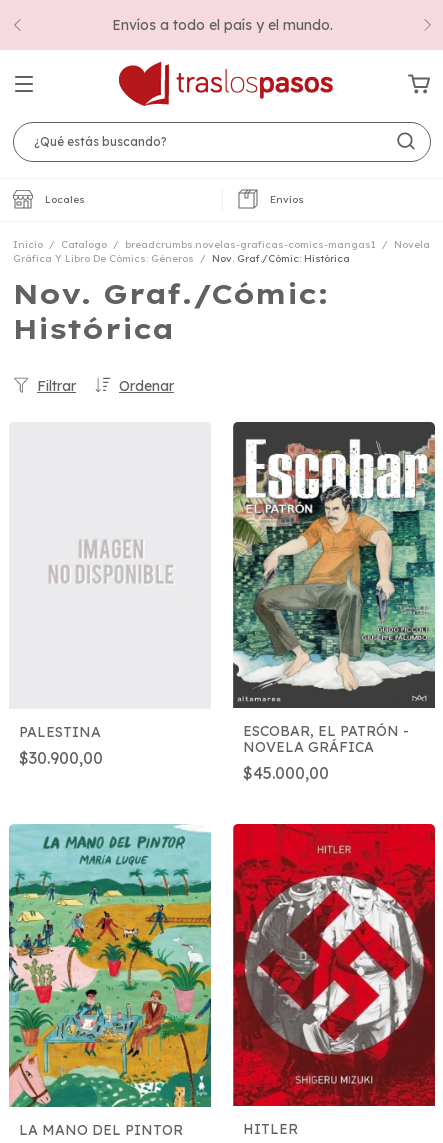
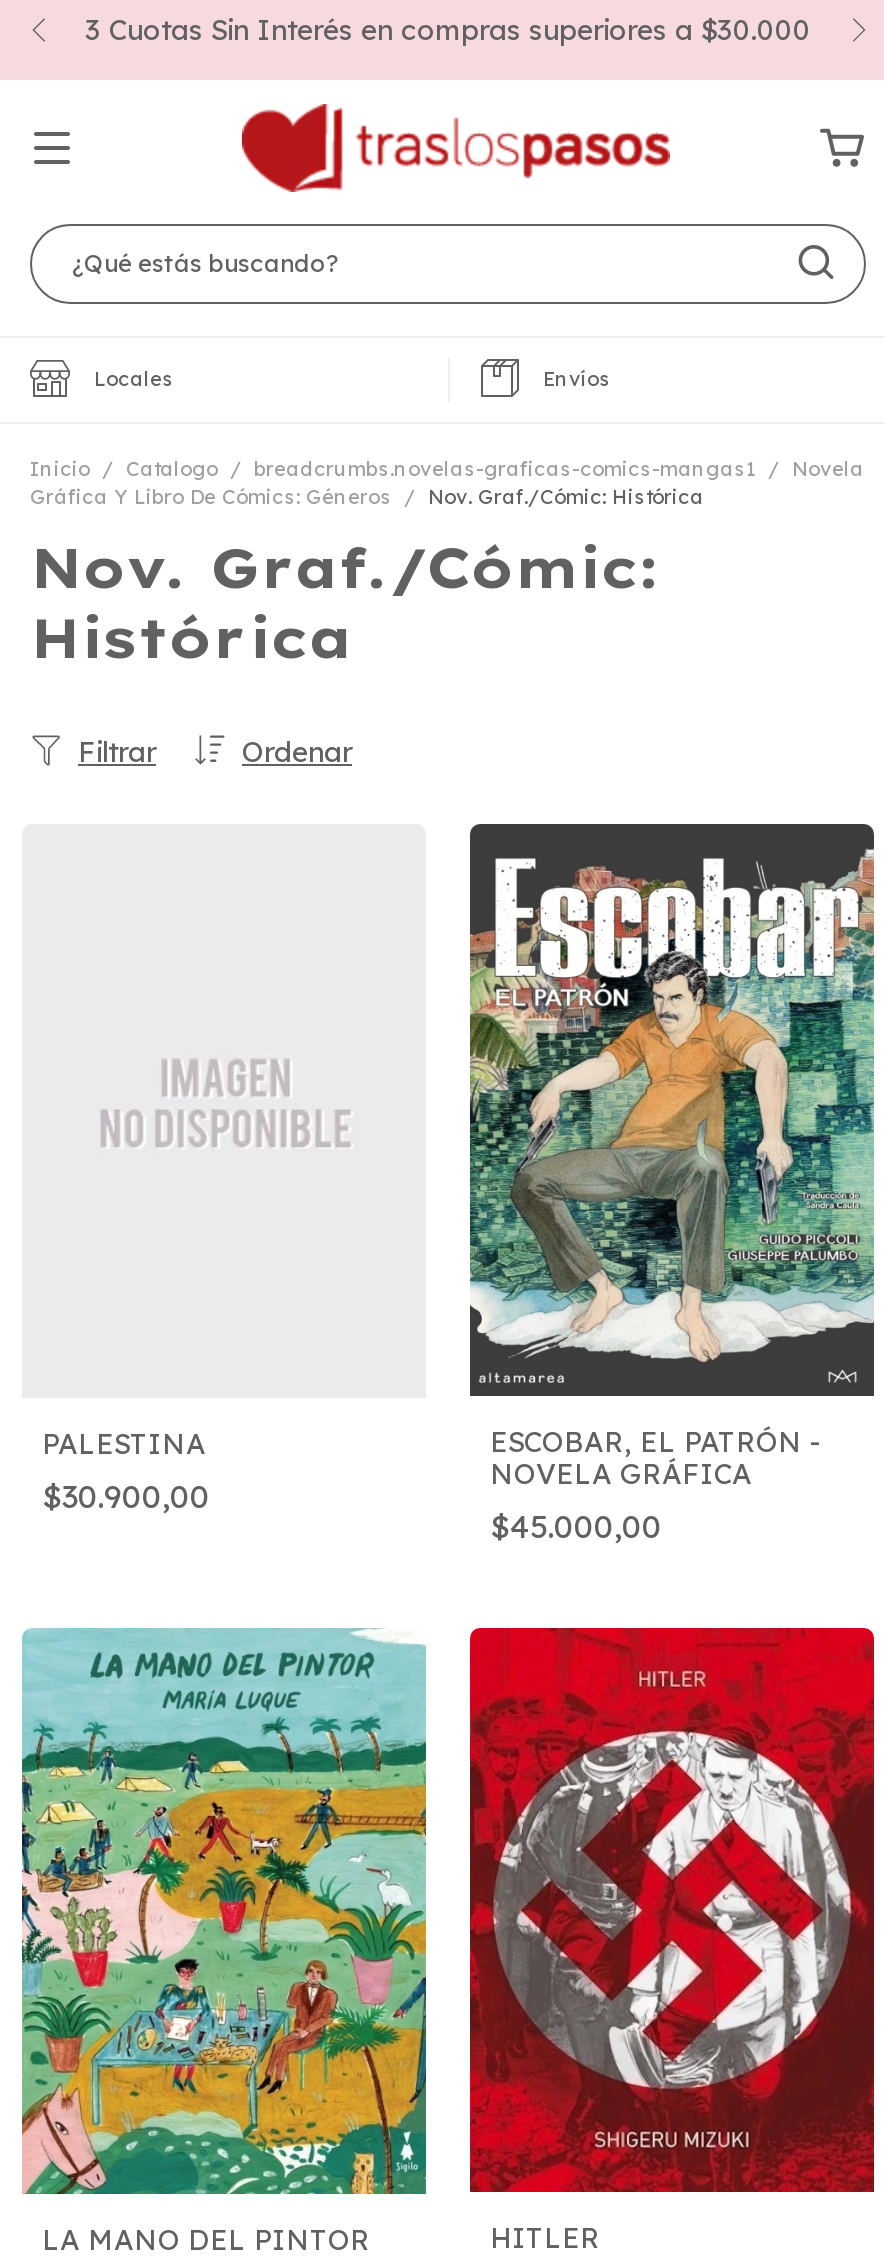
- Envíos a todo el país y el mundo.
+ 3 Cuotas Sin Interés en compras superiores a $30.000
